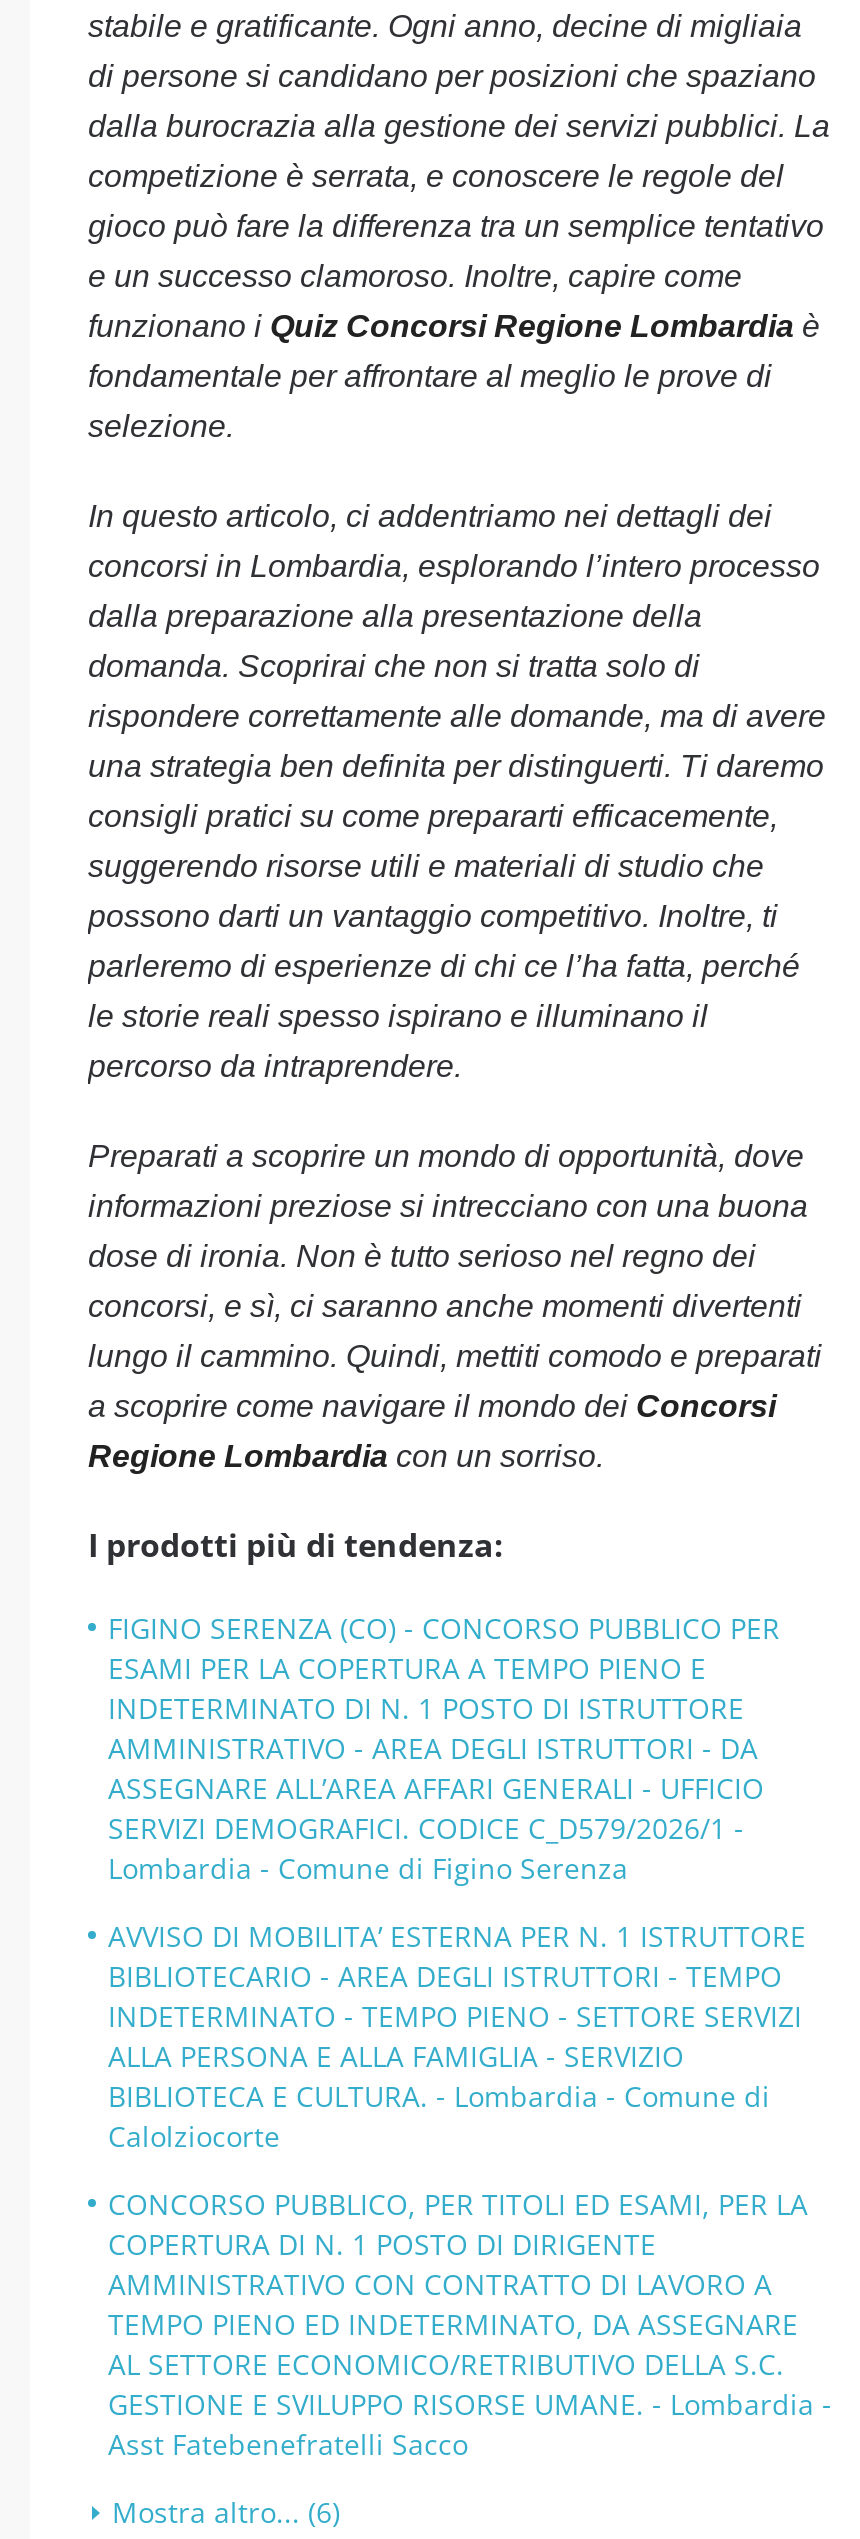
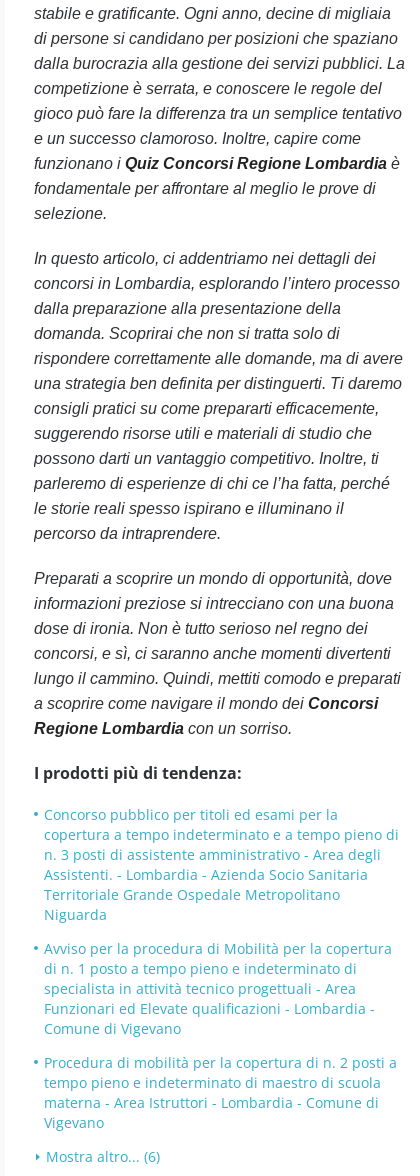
- FIGINO SERENZA (CO) - CONCORSO PUBBLICO PER
- ESAMI PER LA COPERTURA A TEMPO PIENO E
- INDETERMINATO DI N. 1 POSTO DI ISTRUTTORE
- AMMINISTRATIVO - AREA DEGLI ISTRUTTORI - DA
- ASSEGNARE ALL’AREA AFFARI GENERALI - UFFICIO
- SERVIZI DEMOGRAFICI. CODICE C_D579/2026/1 -
- Lombardia - Comune di Figino Serenza
+ Concorso pubblico per titoli ed esami per la
+ copertura a tempo indeterminato e a tempo pieno di
+ n. 3 posti di assistente amministrativo - Area degli
+ Assistenti. - Lombardia - Azienda Socio Sanitaria
+ Territoriale Grande Ospedale Metropolitano
+ Niguarda

- AVVISO DI MOBILITA’ ESTERNA PER N. 1 ISTRUTTORE
- BIBLIOTECARIO - AREA DEGLI ISTRUTTORI - TEMPO
- INDETERMINATO - TEMPO PIENO - SETTORE SERVIZI
- ALLA PERSONA E ALLA FAMIGLIA - SERVIZIO
- BIBLIOTECA E CULTURA. - Lombardia - Comune di
- Calolziocorte
+ Avviso per la procedura di Mobilità per la copertura
+ di n. 1 posto a tempo pieno e indeterminato di
+ specialista in attività tecnico progettuali - Area
+ Funzionari ed Elevate qualificazioni - Lombardia -
+ Comune di Vigevano

- CONCORSO PUBBLICO, PER TITOLI ED ESAMI, PER LA
- COPERTURA DI N. 1 POSTO DI DIRIGENTE
- AMMINISTRATIVO CON CONTRATTO DI LAVORO A
- TEMPO PIENO ED INDETERMINATO, DA ASSEGNARE
- AL SETTORE ECONOMICO/RETRIBUTIVO DELLA S.C.
- GESTIONE E SVILUPPO RISORSE UMANE. - Lombardia -
- Asst Fatebenefratelli Sacco
+ Procedura di mobilità per la copertura di n. 2 posti a
+ tempo pieno e indeterminato di maestro di scuola
+ materna - Area Istruttori - Lombardia - Comune di
+ Vigevano
